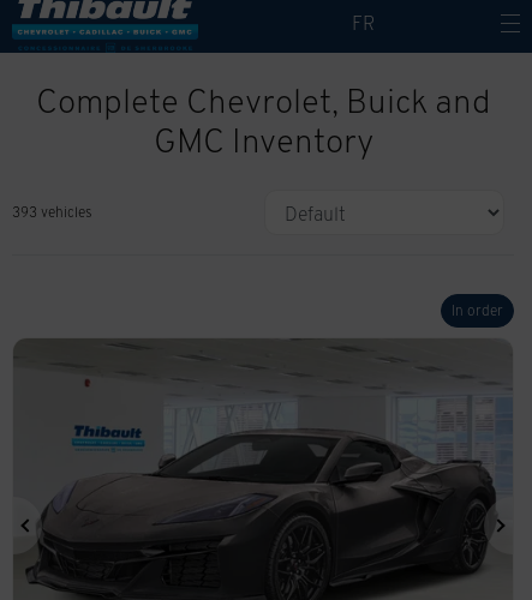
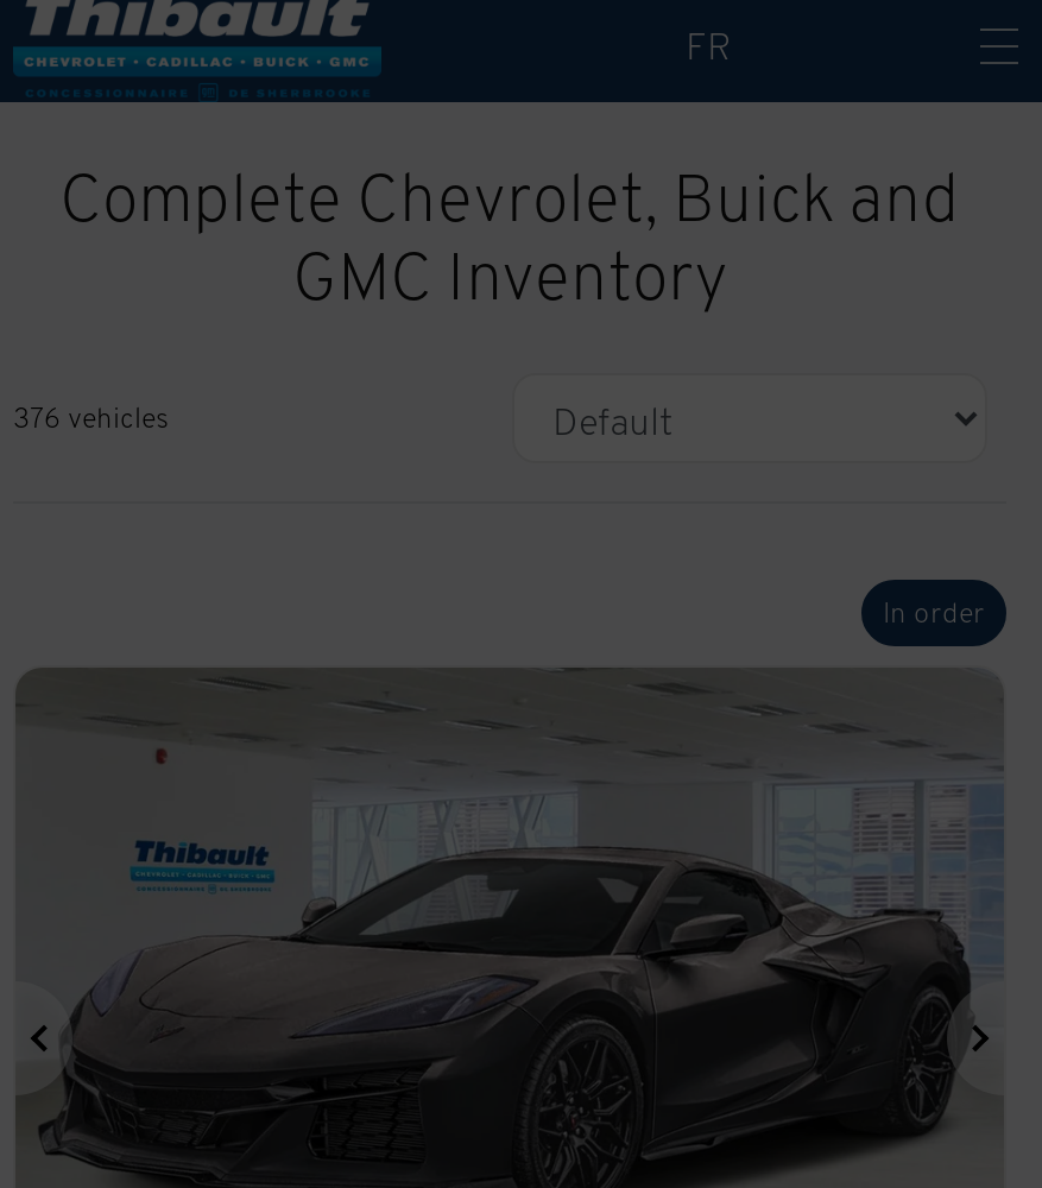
- 393 vehicles
+ 376 vehicles
